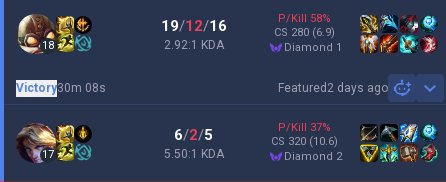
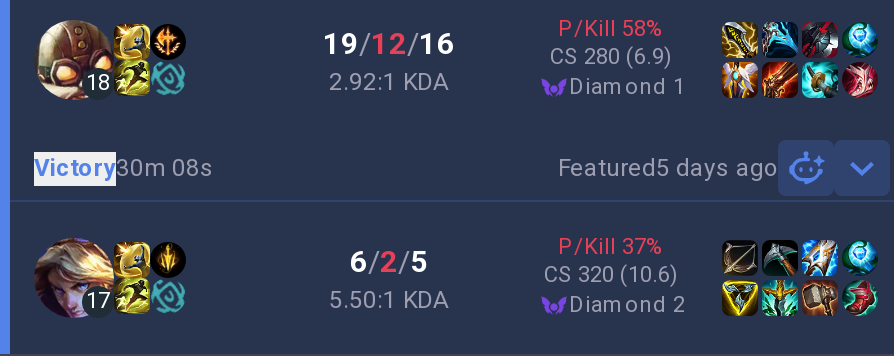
- Featured2 days ago
+ Featured5 days ago
